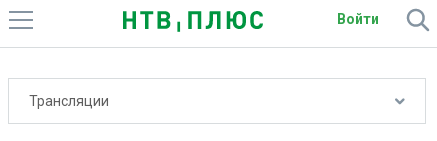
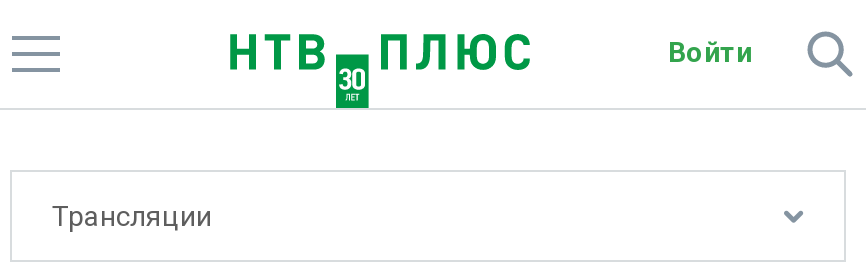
- [image]
+ [image]
